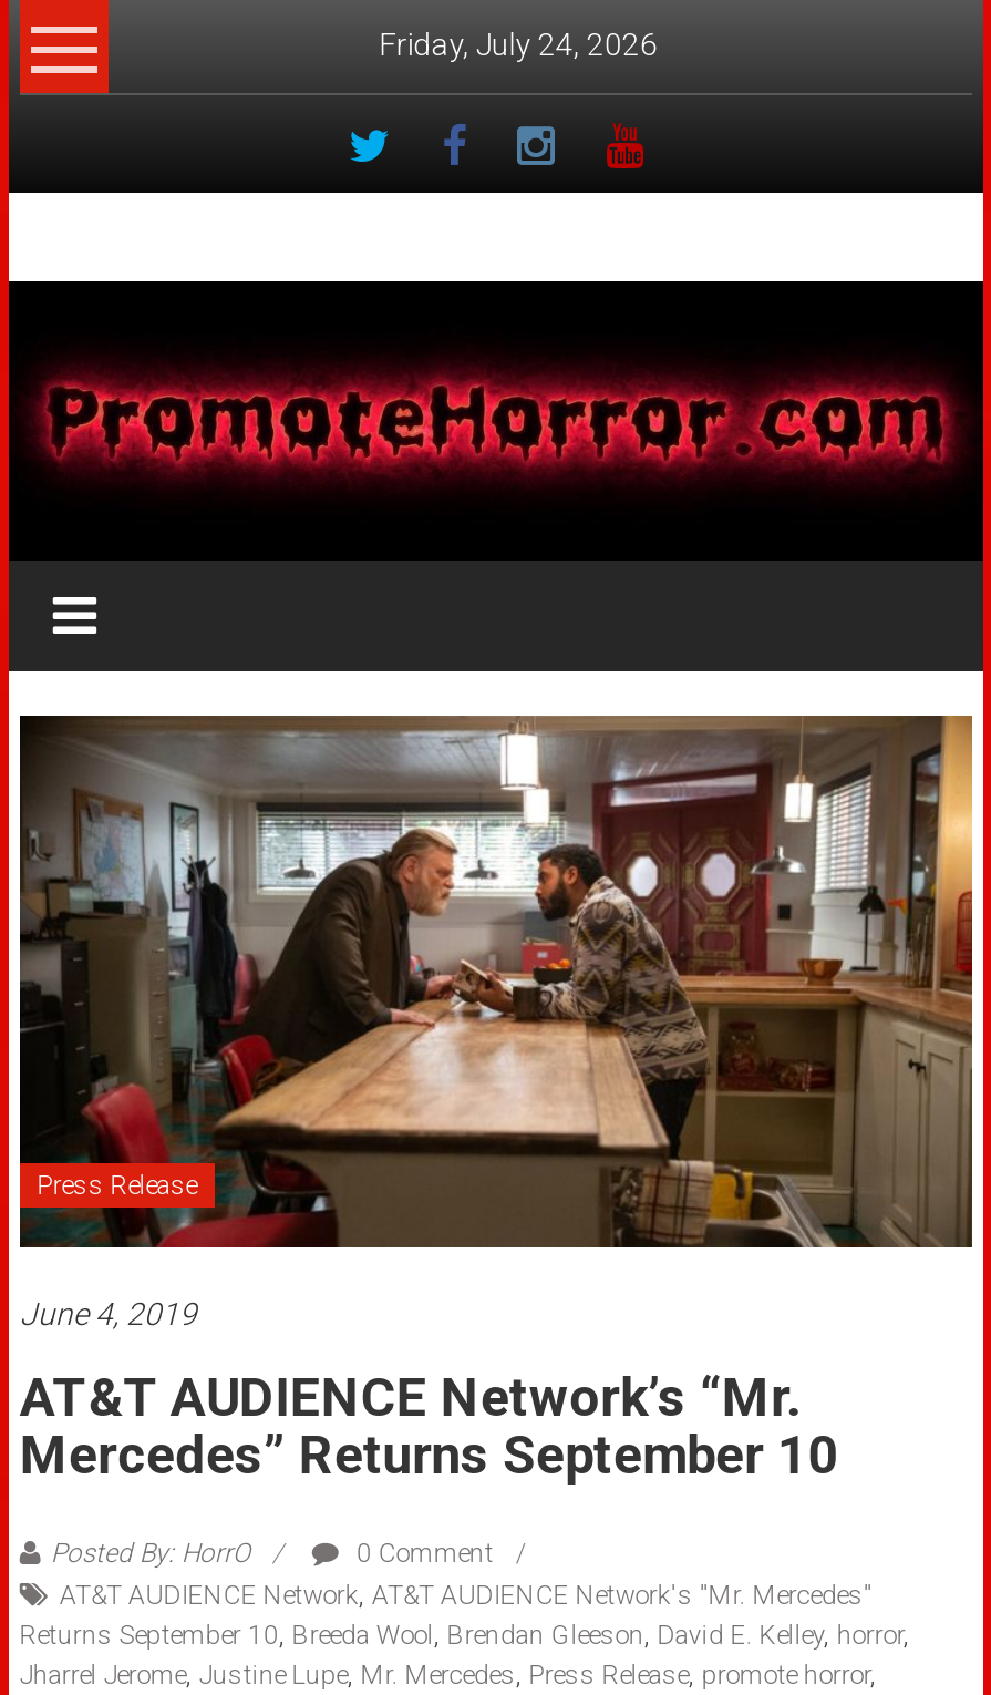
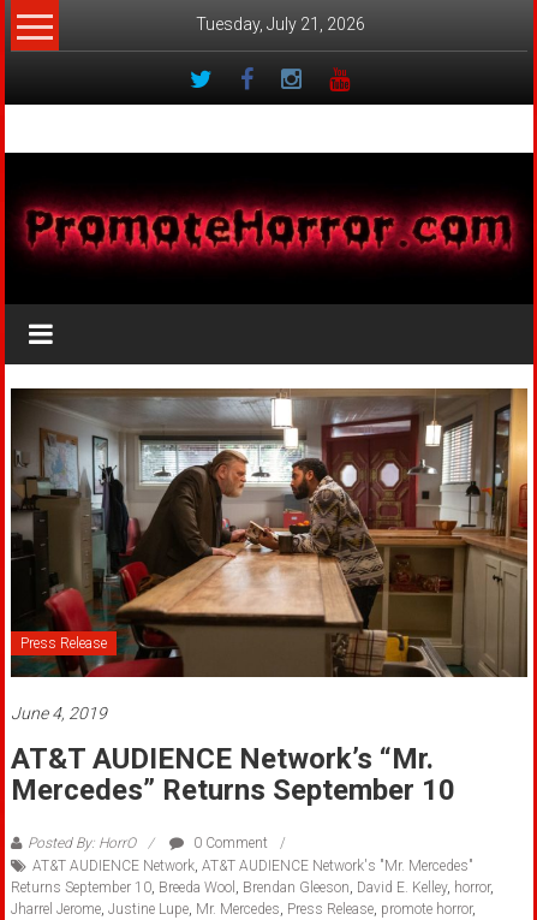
- Friday, July 24, 2026
+ Tuesday, July 21, 2026
